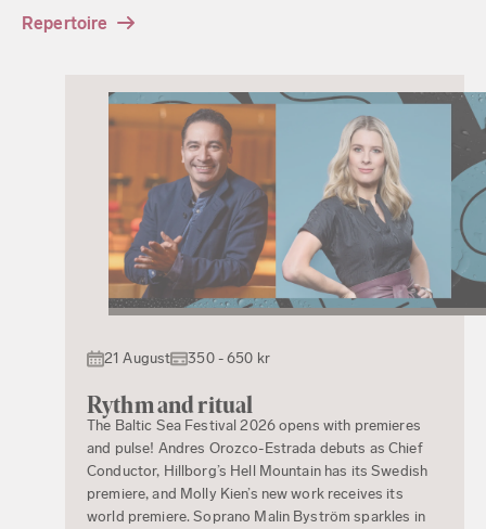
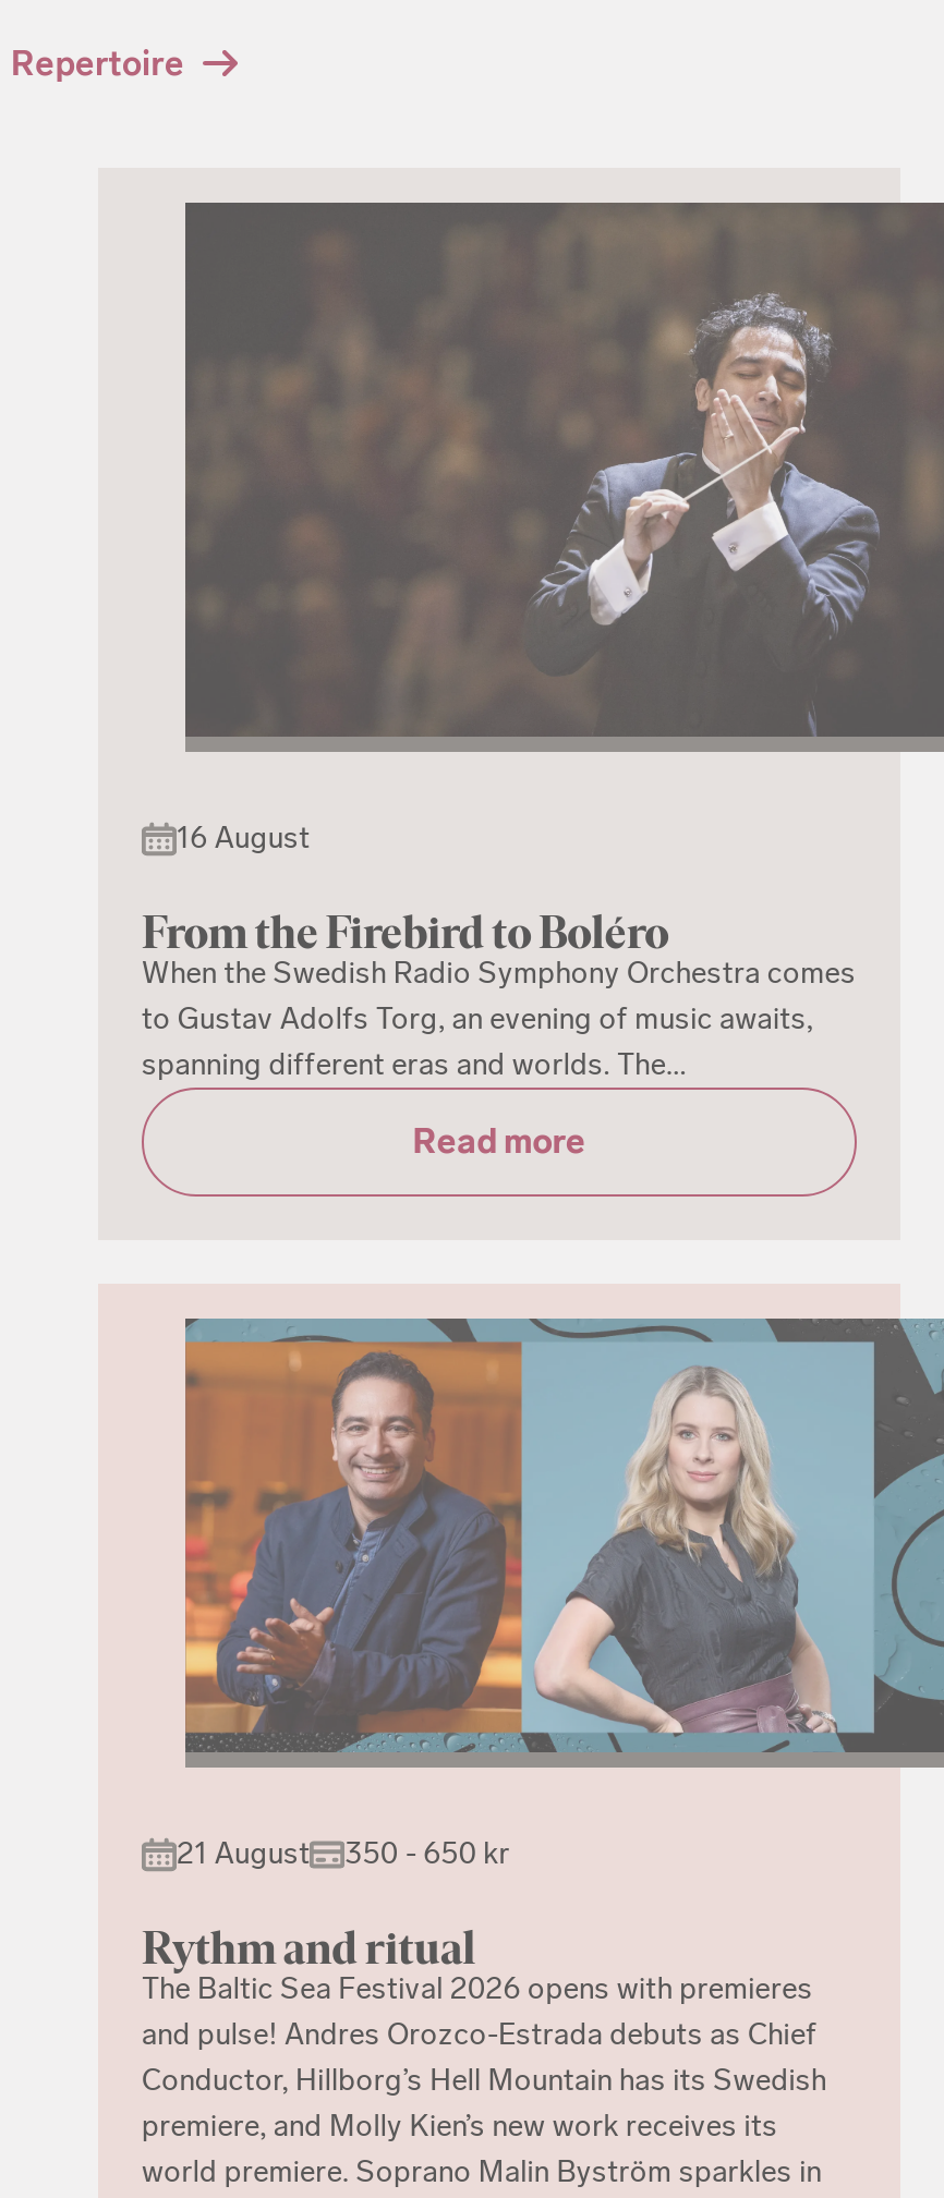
+ [image]
+ 16 August
+ From the Firebird to Boléro
+ When the Swedish Radio Symphony Orchestra comes
+ to Gustav Adolfs Torg, an evening of music awaits,
+ spanning different eras and worlds. The...
+ Read more
